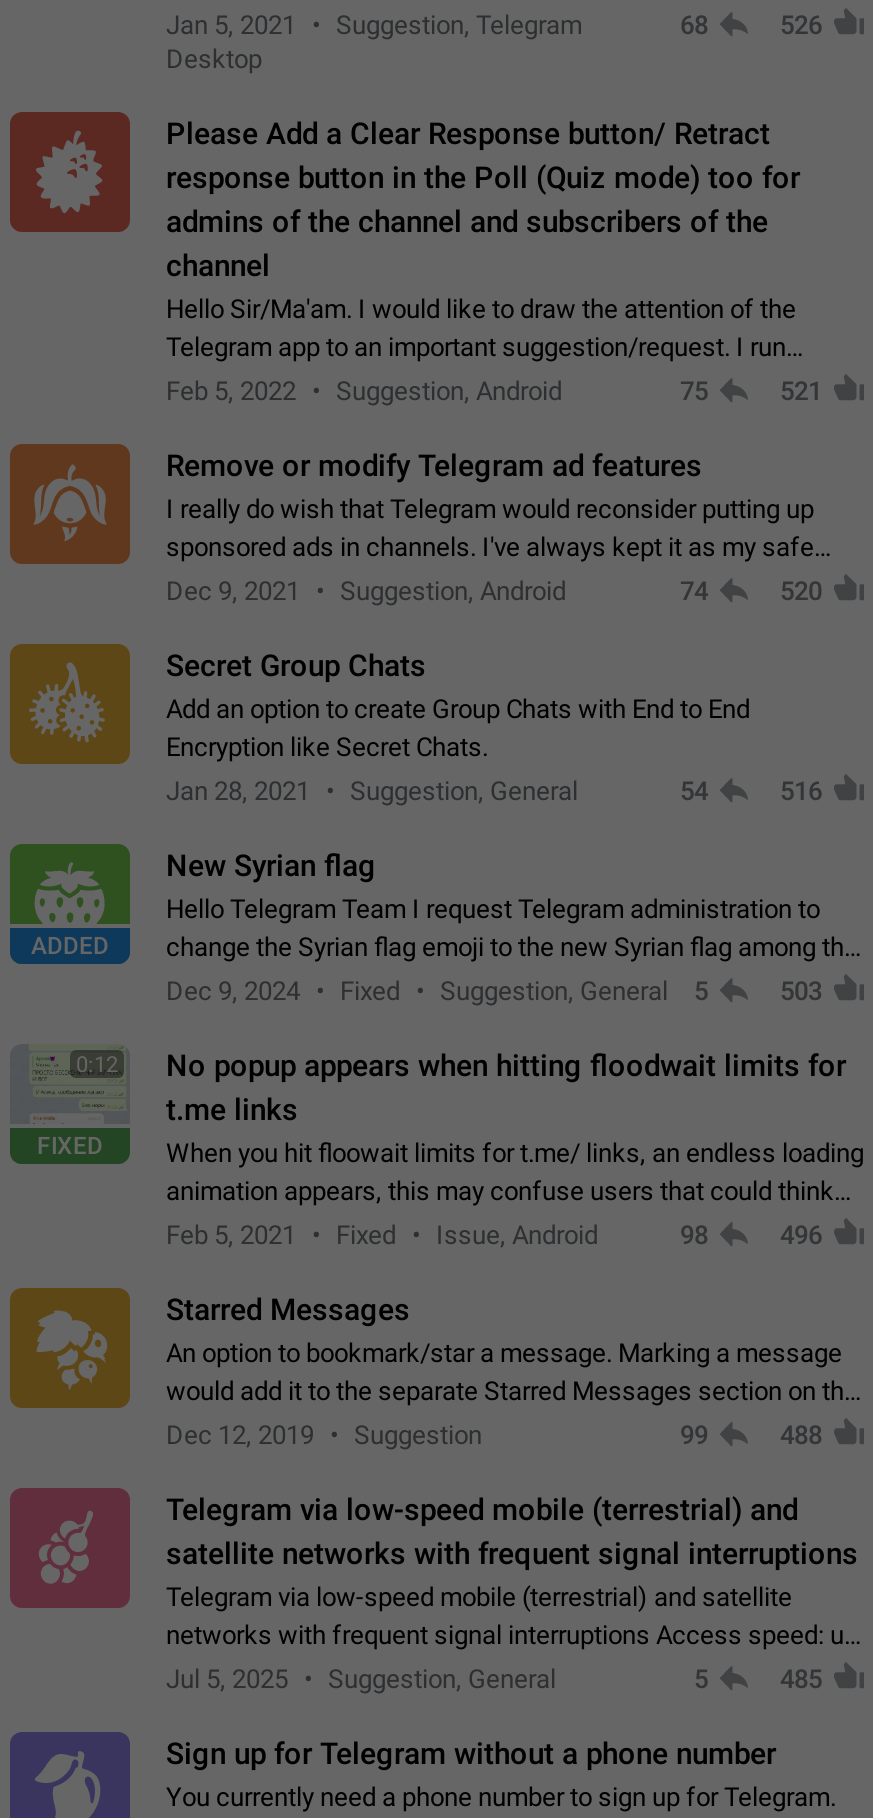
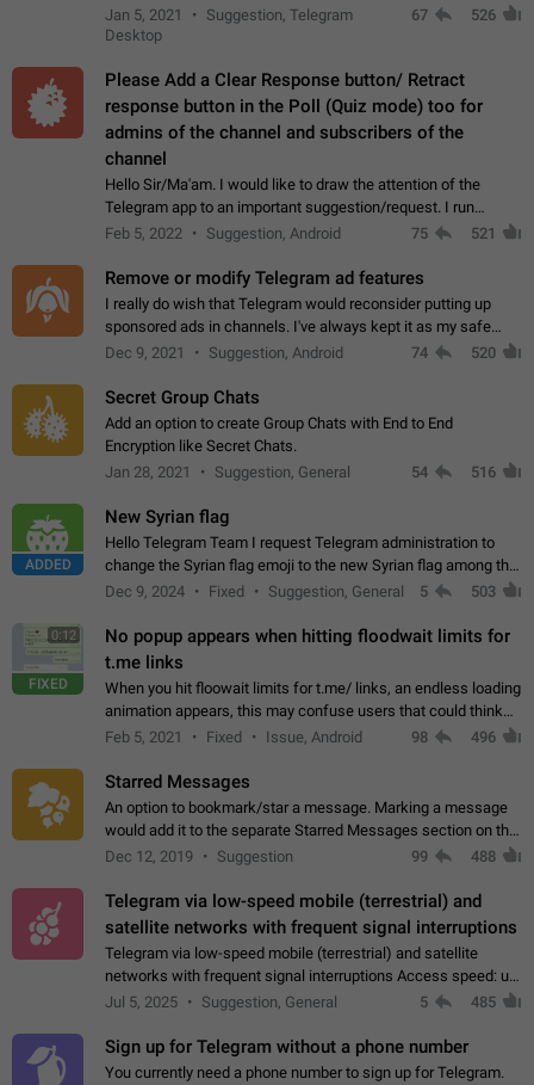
- 68
+ 67
